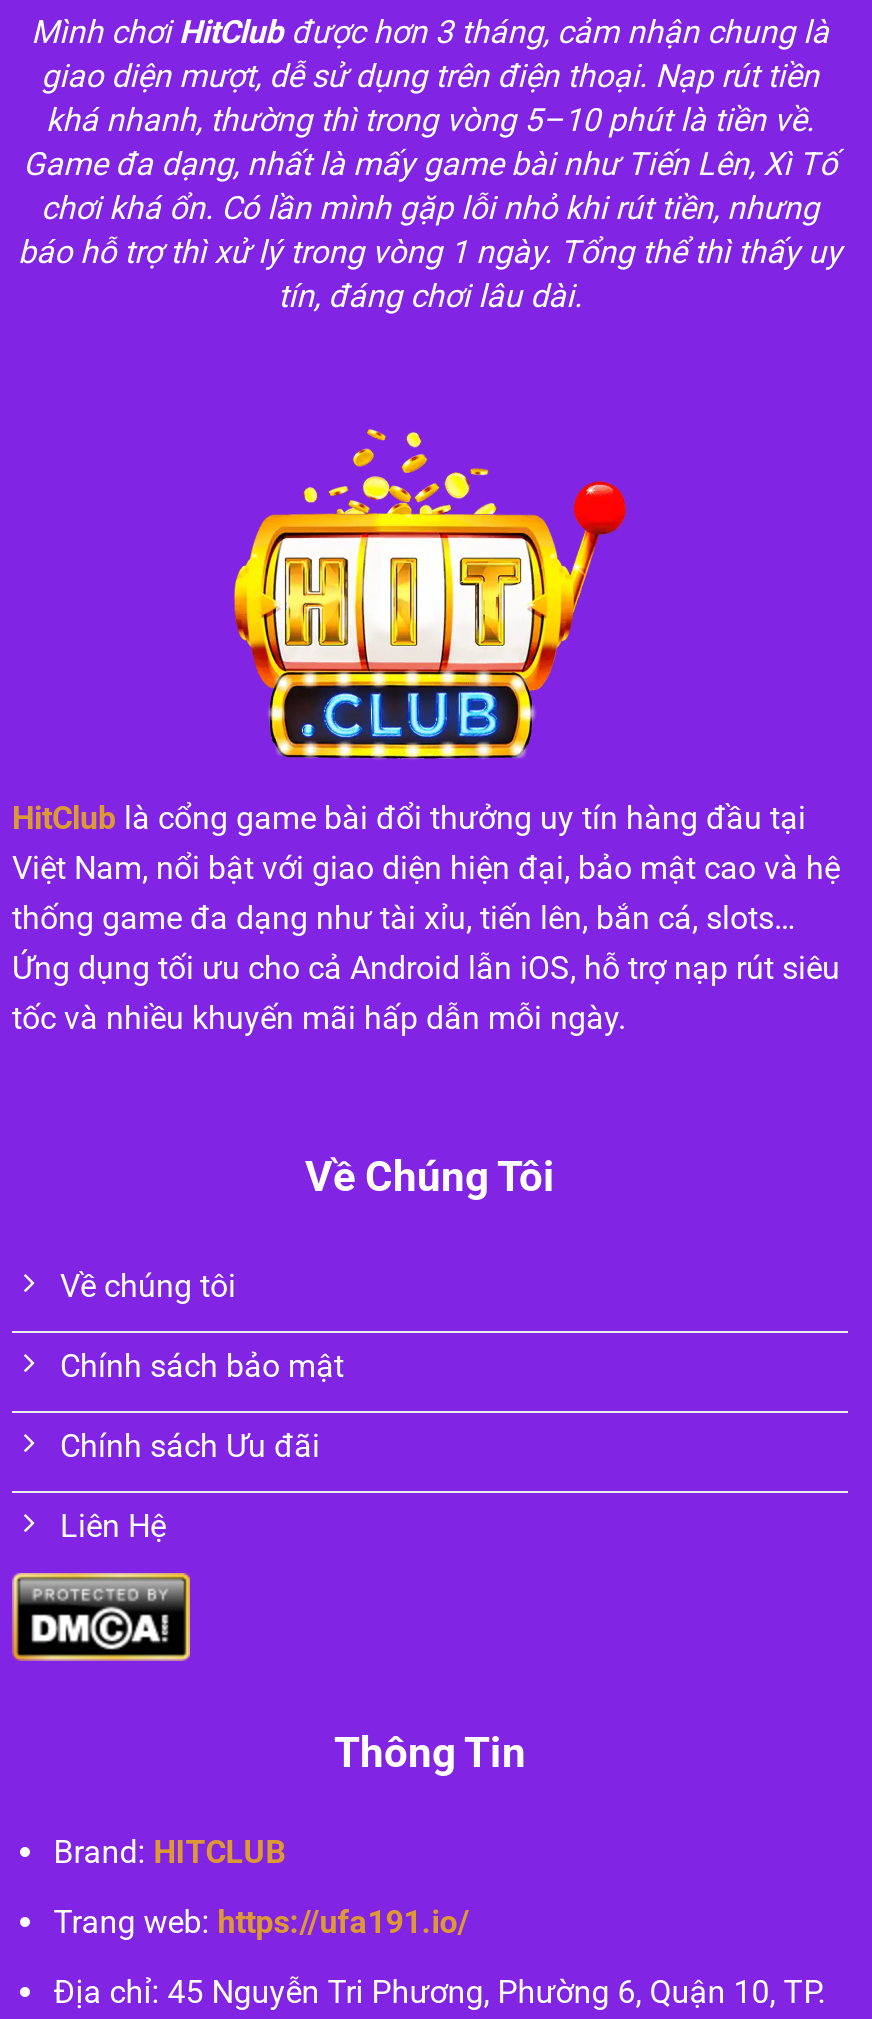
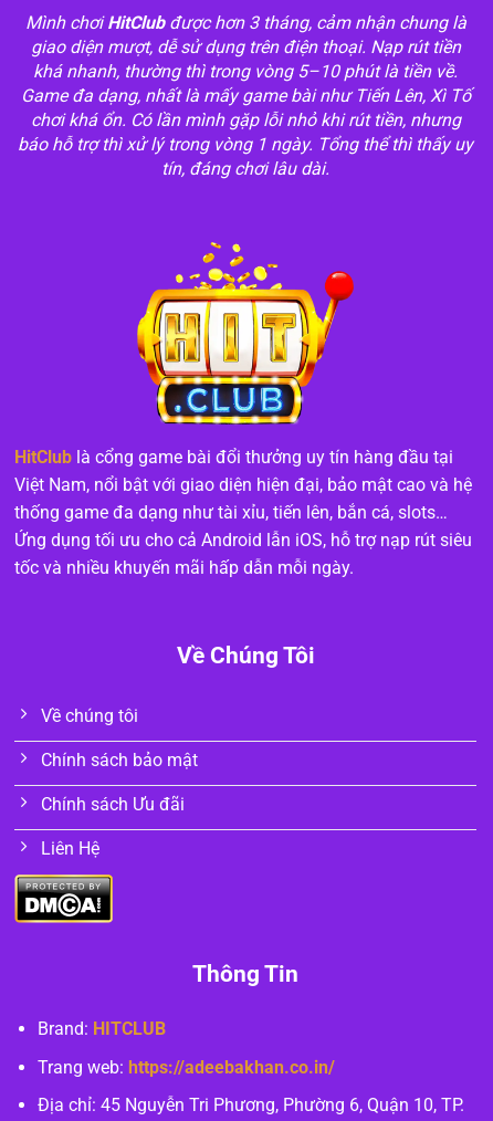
- Trang web: https://ufa191.io/
+ Trang web: https://adeebakhan.co.in/
